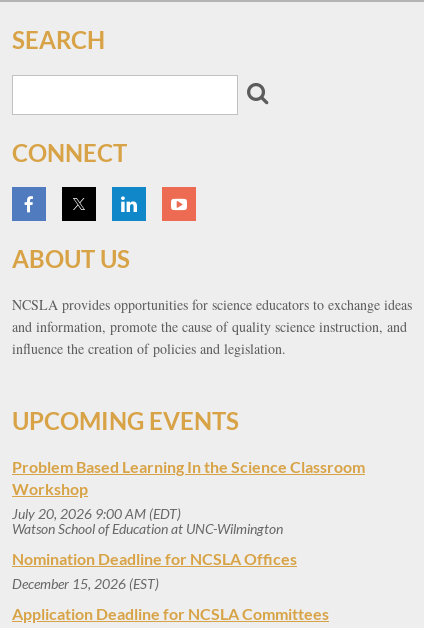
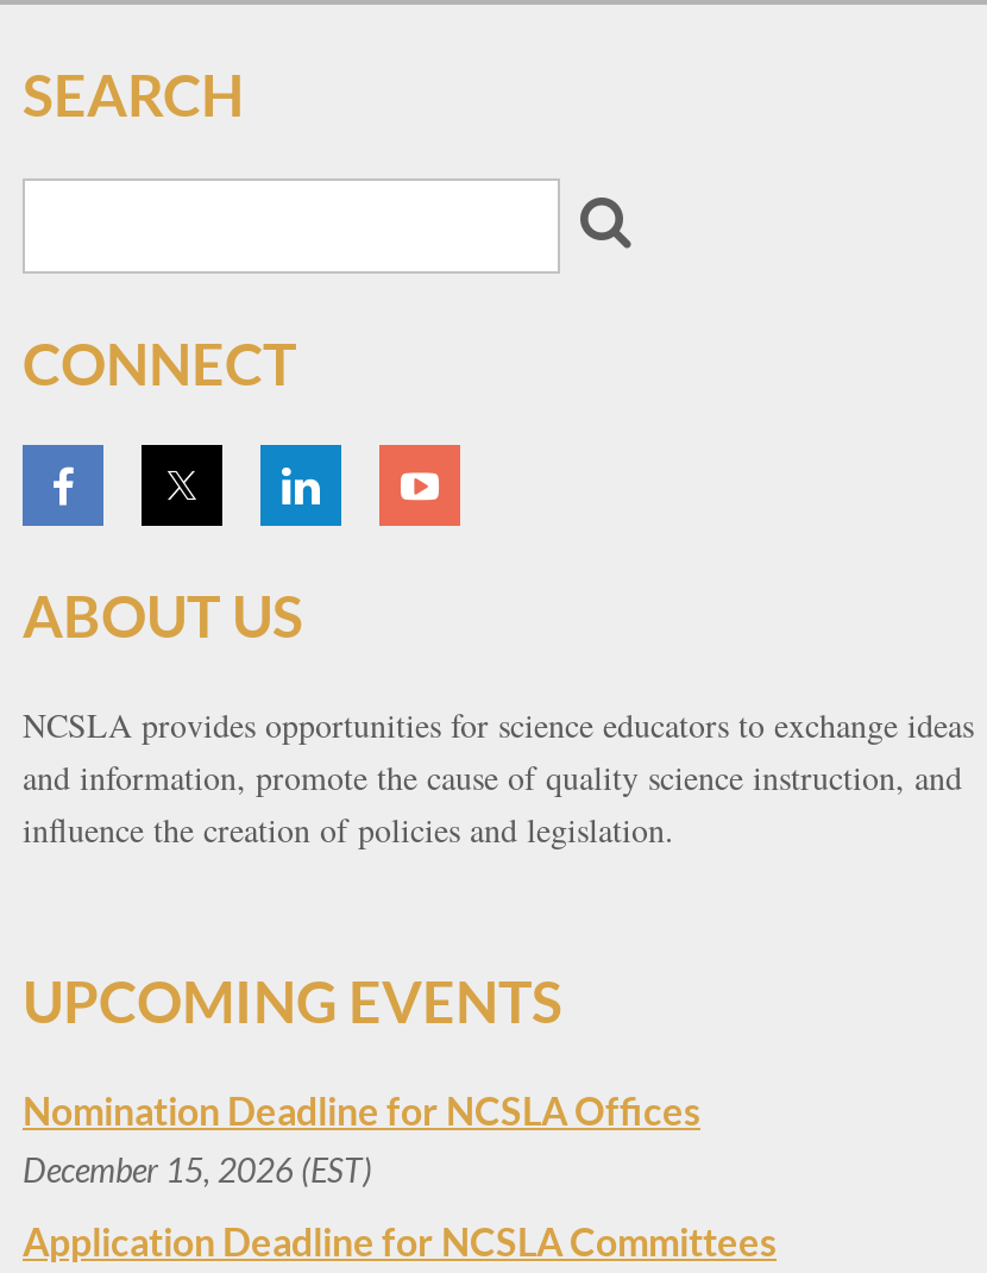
- Problem Based Learning In the Science Classroom
- Workshop
- July 20, 2026 9:00 AM (EDT)
- Watson School of Education at UNC-Wilmington
